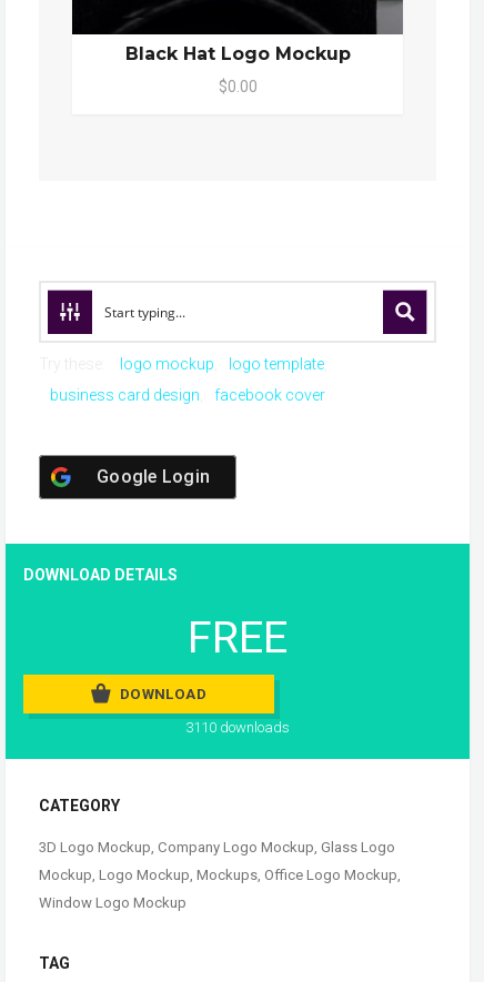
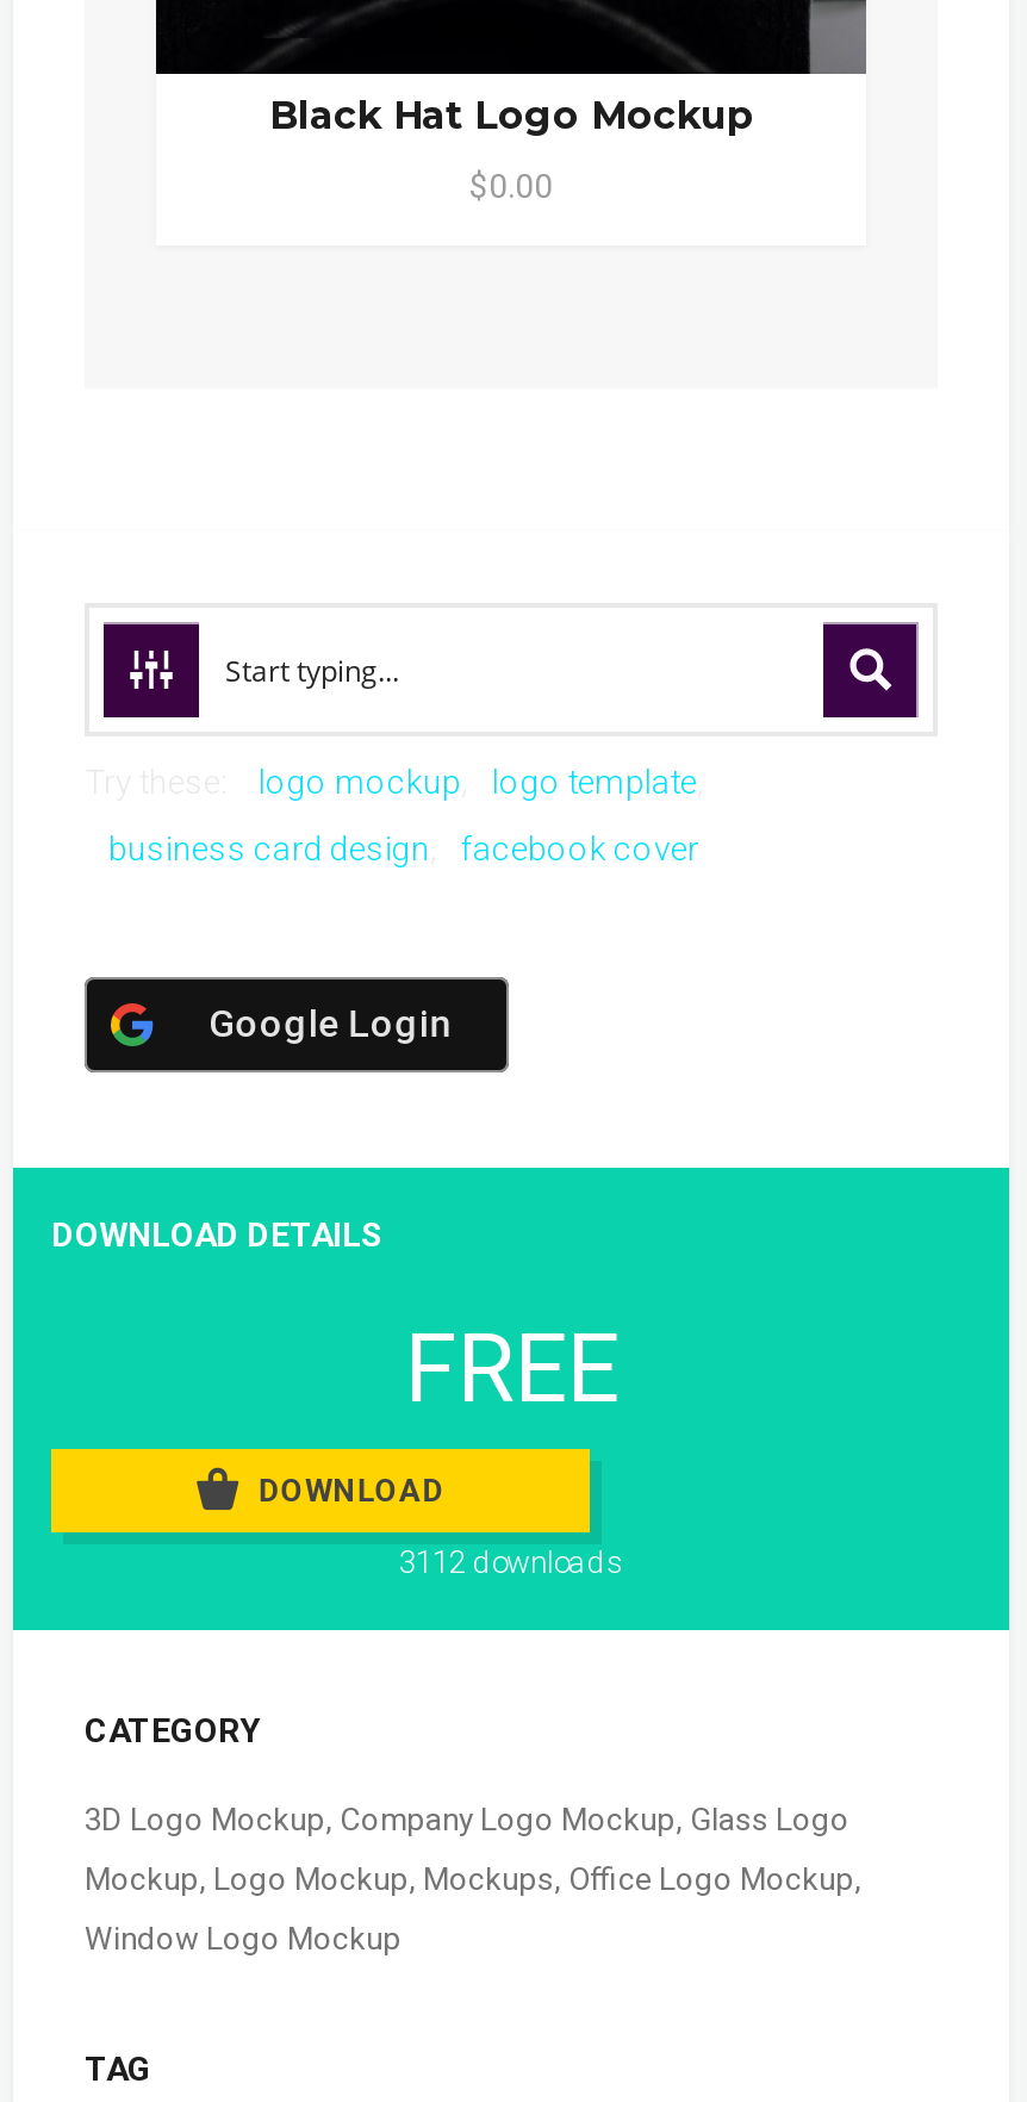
- 3110 downloads
+ 3112 downloads
